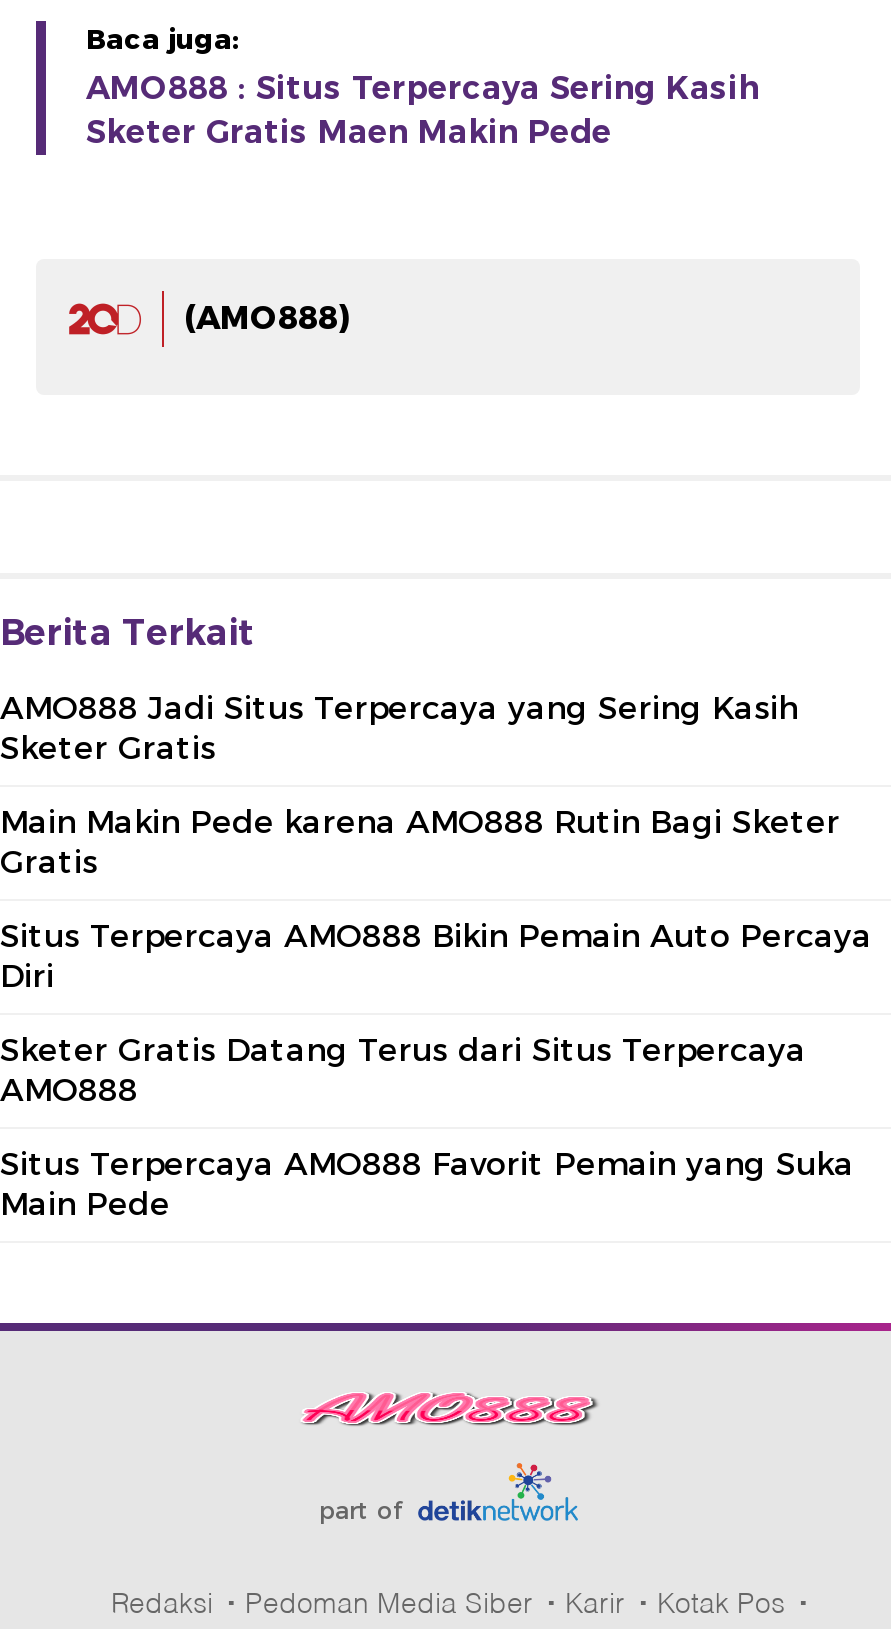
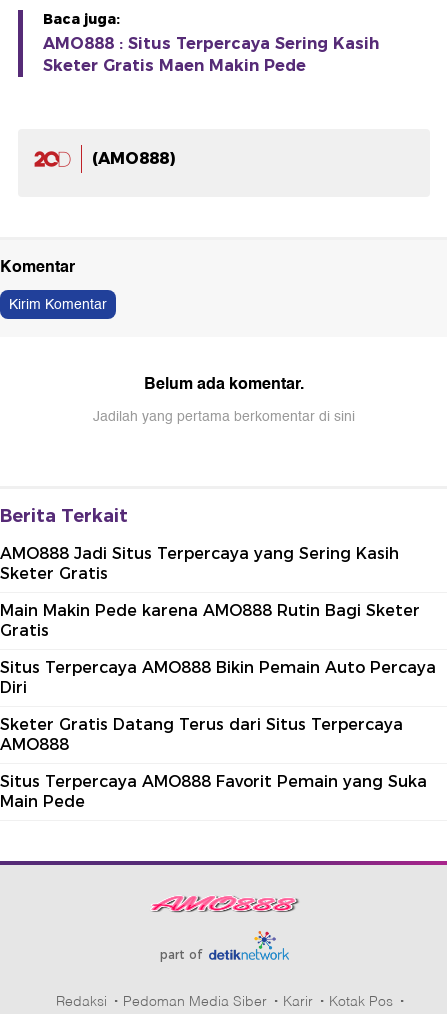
+ Komentar
+ Kirim Komentar
+ Belum ada komentar.
+ Jadilah yang pertama berkomentar di sini
